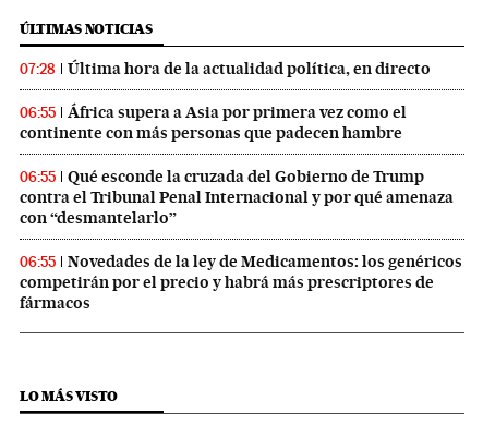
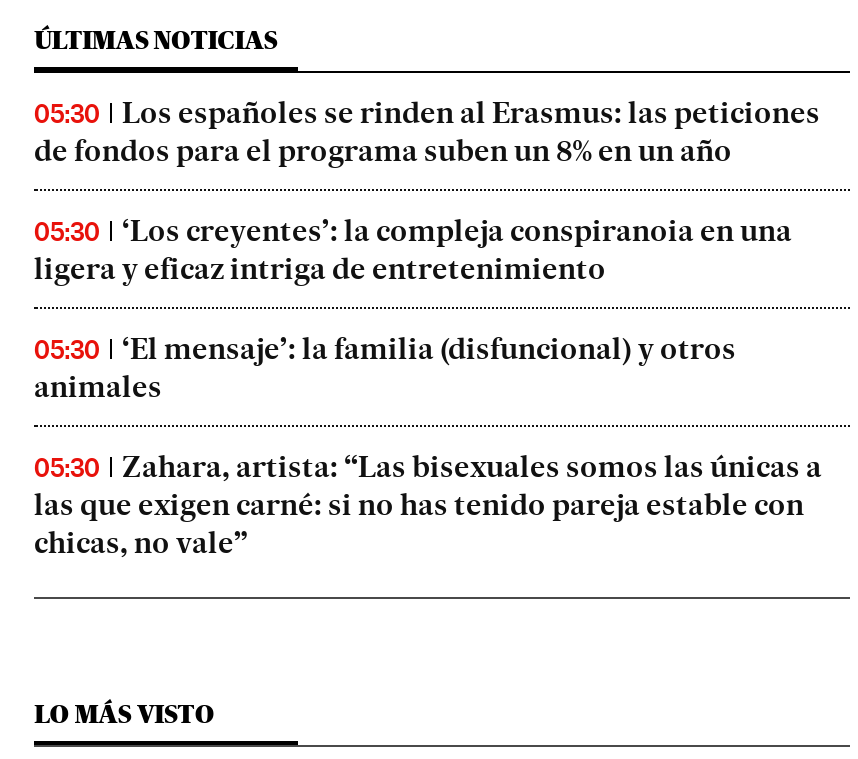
- 07:28
- Última hora de la actualidad política, en directo
+ 05:30
+ Los españoles se rinden al Erasmus: las peticiones
+ de fondos para el programa suben un 8% en un año

- 06:55
- África supera a Asia por primera vez como el
- continente con más personas que padecen hambre
+ 05:30
+ ‘Los creyentes’: la compleja conspiranoia en una
+ ligera y eficaz intriga de entretenimiento

- 06:55
- Qué esconde la cruzada del Gobierno de Trump
- contra el Tribunal Penal Internacional y por qué amenaza
- con “desmantelarlo”
+ 05:30
+ ‘El mensaje’: la familia (disfuncional) y otros
+ animales

- 06:55
- Novedades de la ley de Medicamentos: los genéricos
- competirán por el precio y habrá más prescriptores de
- fármacos
+ 05:30
+ Zahara, artista: “Las bisexuales somos las únicas a
+ las que exigen carné: si no has tenido pareja estable con
+ chicas, no vale”
